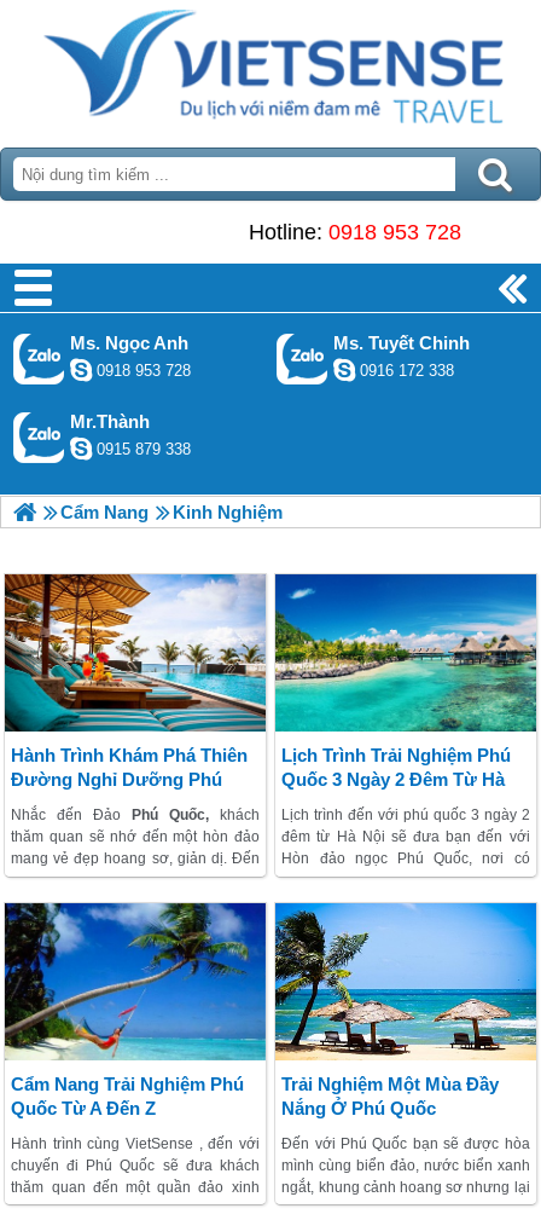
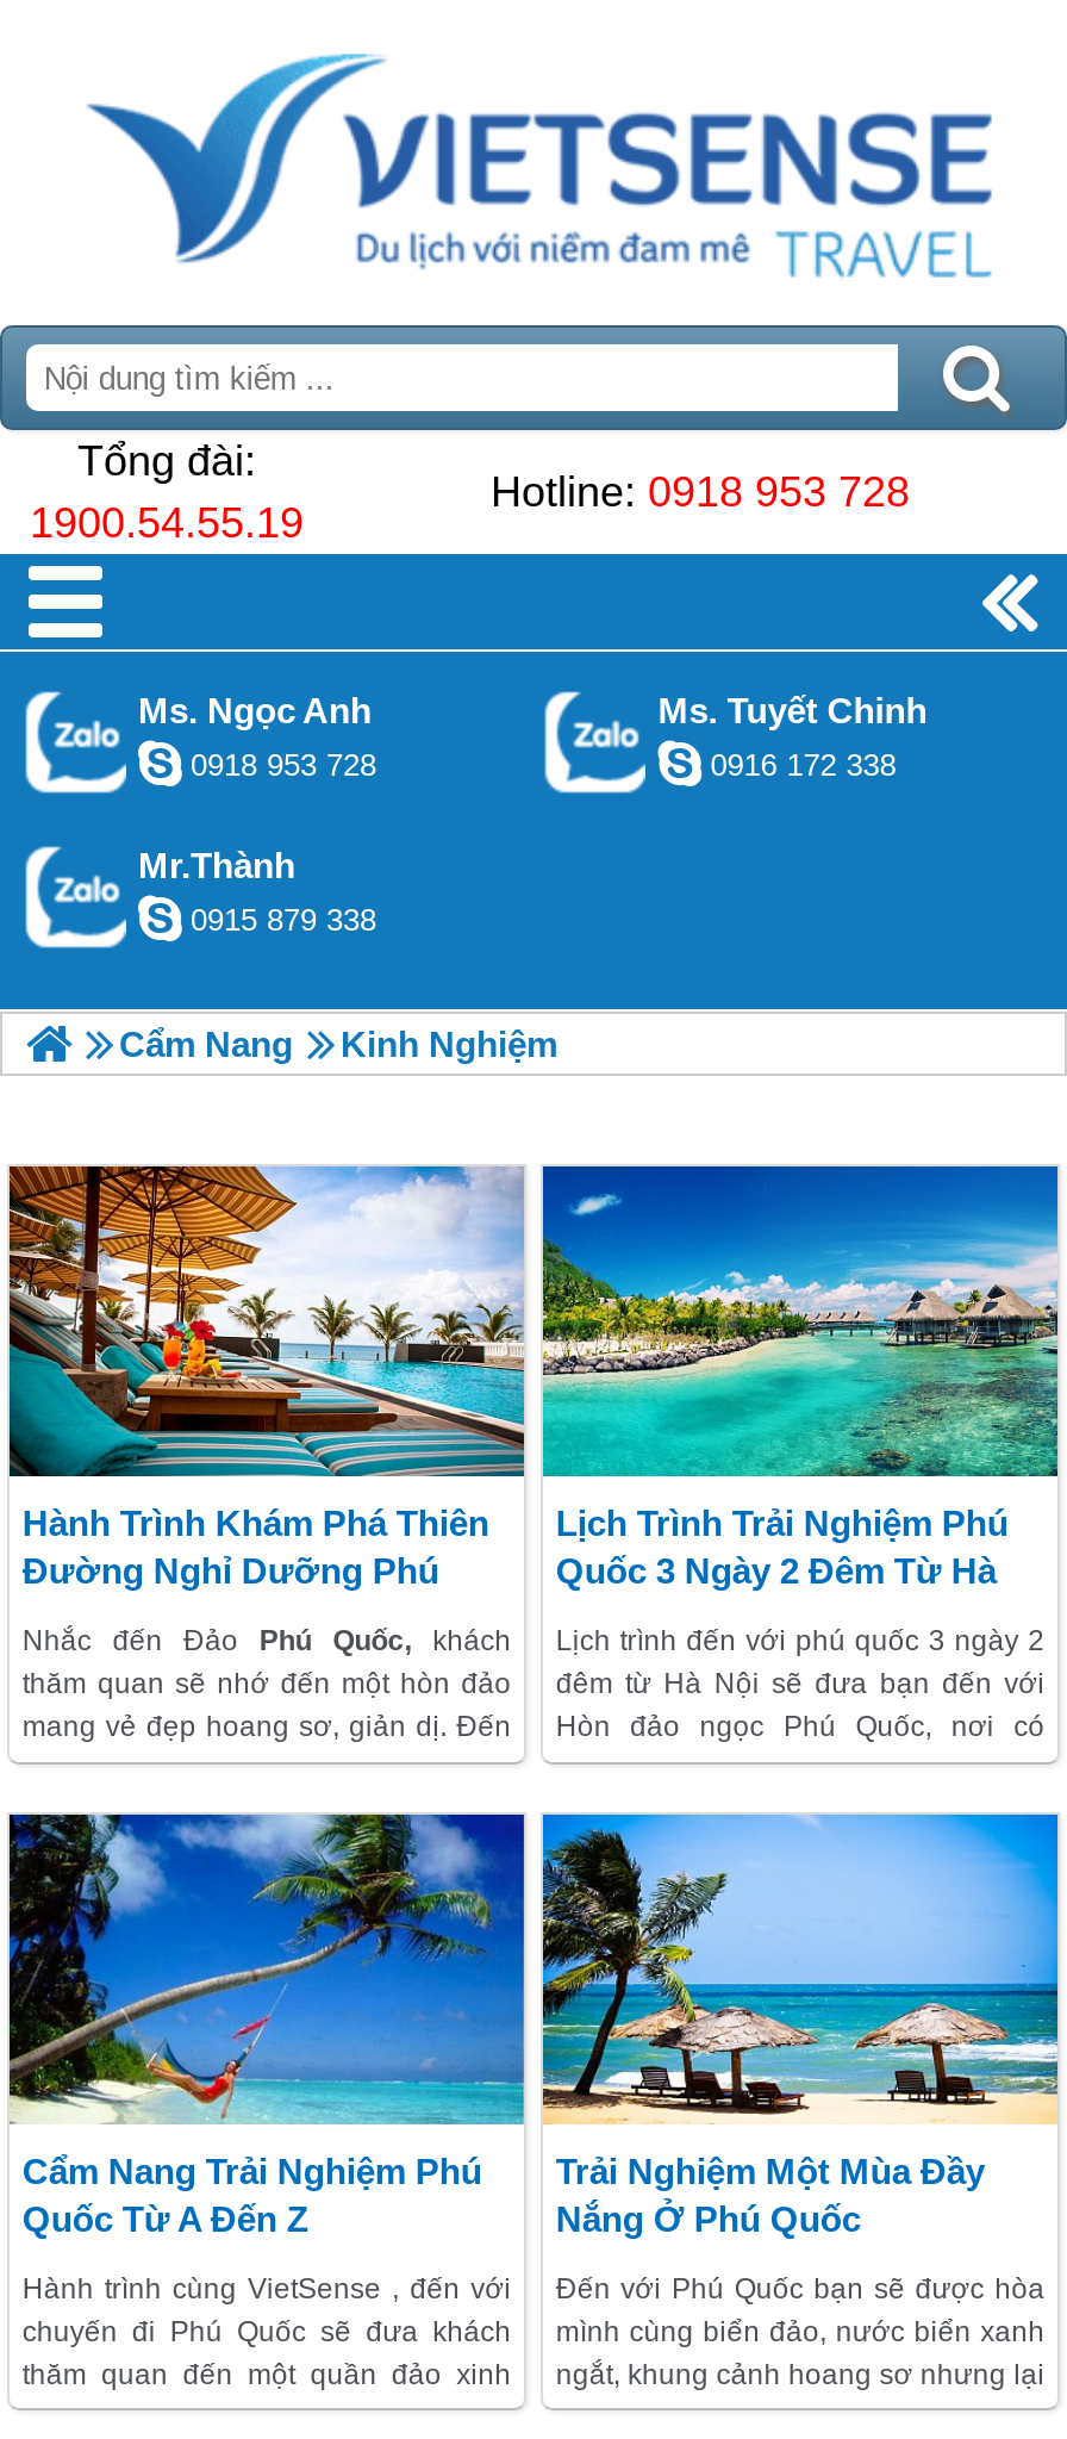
+ Tổng đài:
+ 1900.54.55.19
